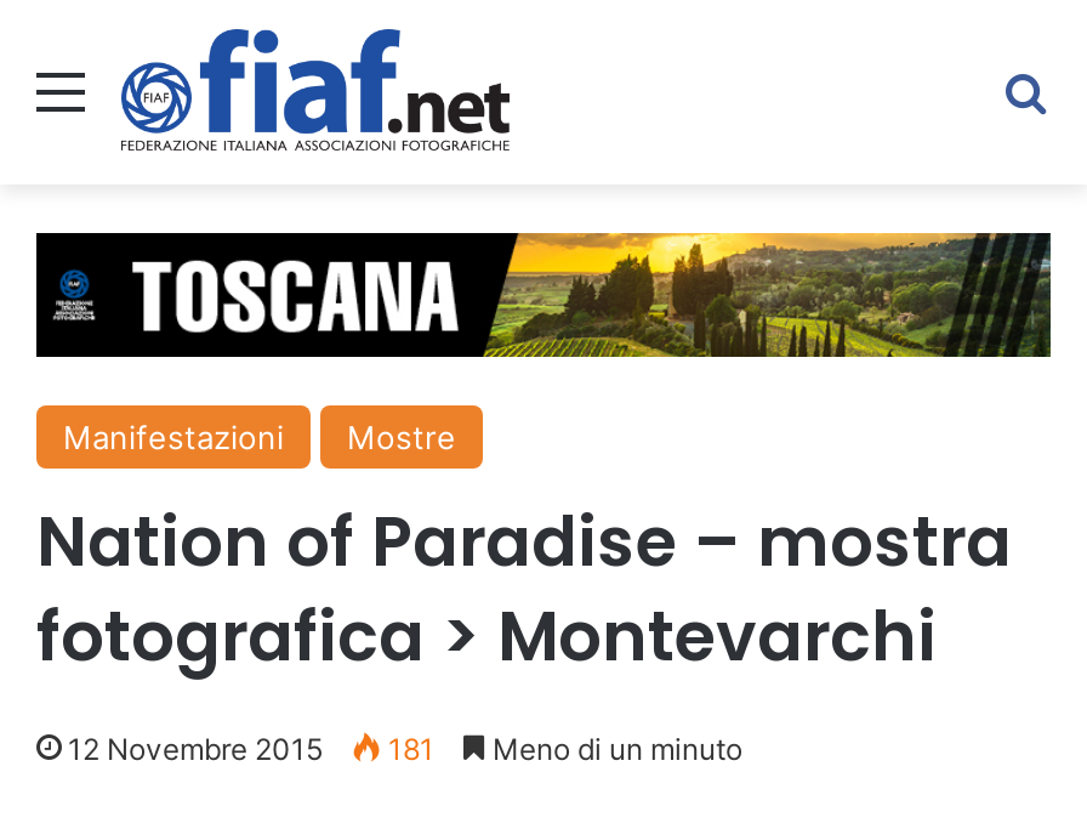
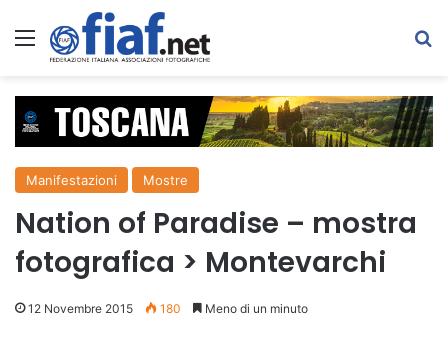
- 12 Novembre 2015 181 Meno di un minuto
+ 12 Novembre 2015 180 Meno di un minuto
